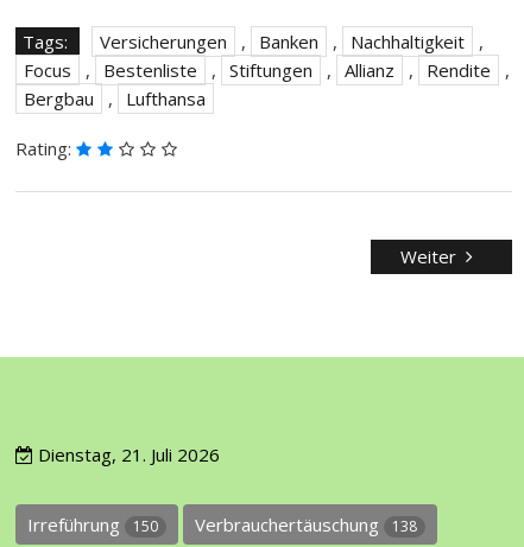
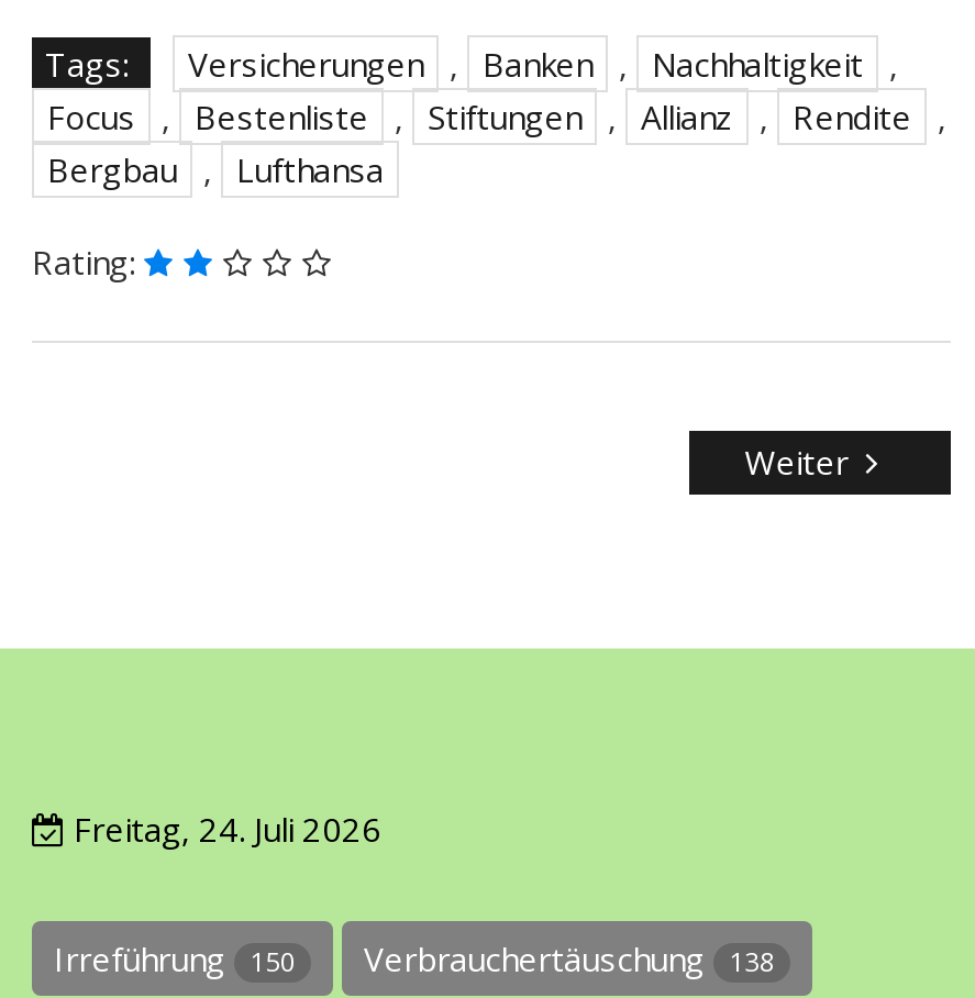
- Dienstag, 21. Juli 2026
+ Freitag, 24. Juli 2026
